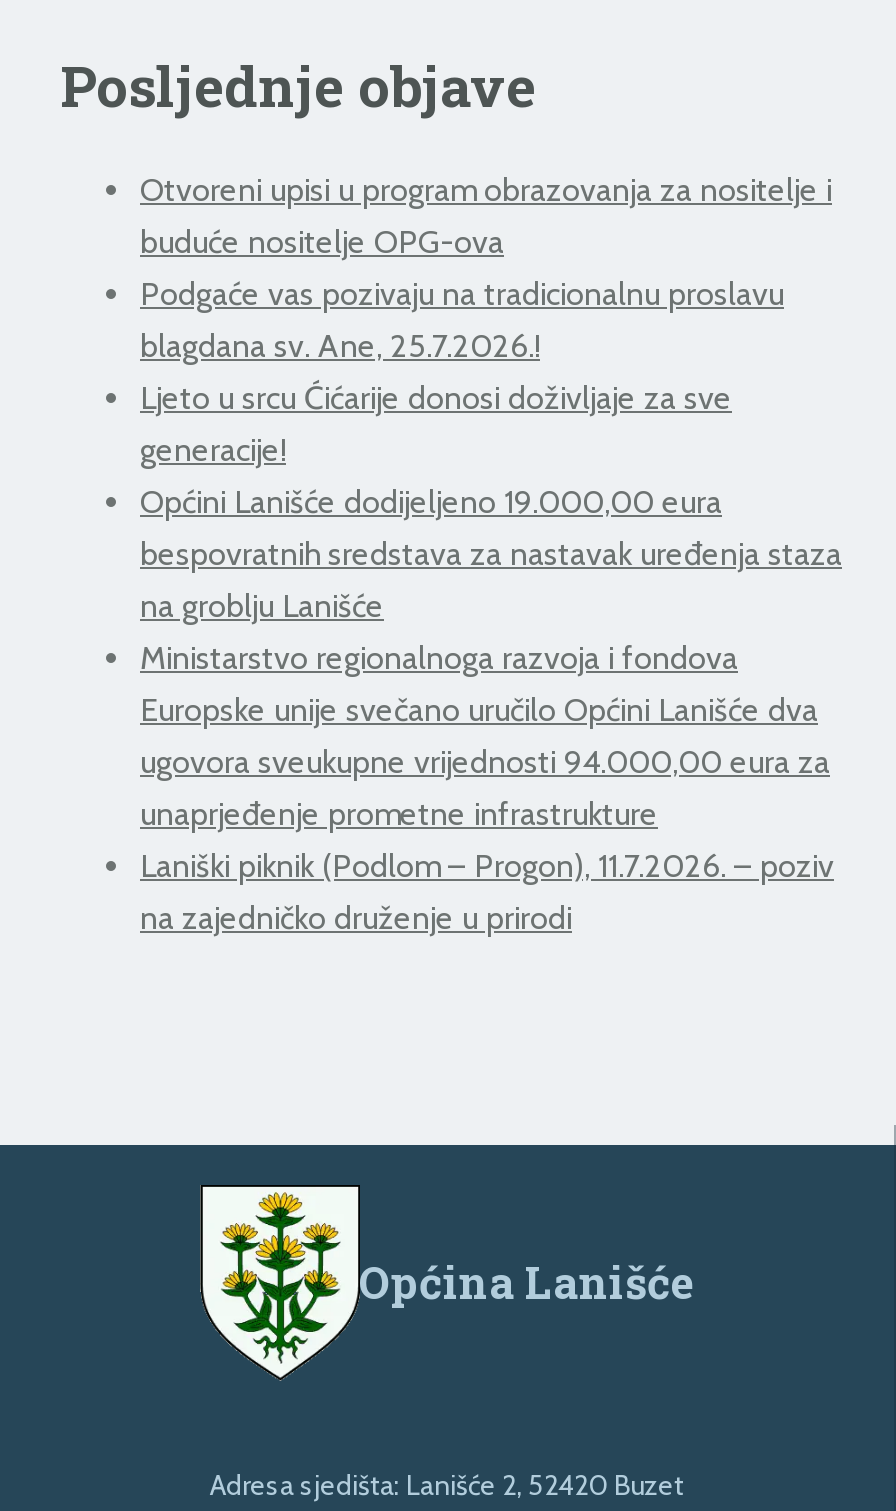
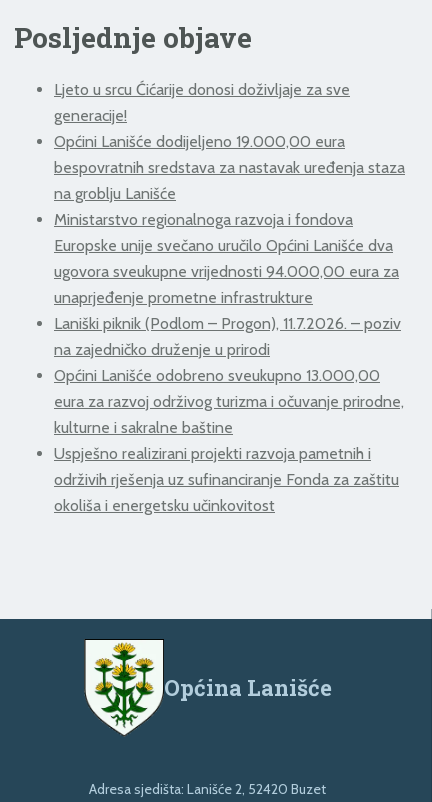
- Otvoreni upisi u program obrazovanja za nositelje i
- buduće nositelje OPG-ova
- Podgaće vas pozivaju na tradicionalnu proslavu
- blagdana sv. Ane, 25.7.2026.!

moved up: Ljeto u srcu Ćićarije donosi doživljaje za sve | generacije! | Općini Lanišće dodijeljeno 19.000,00 eura | ... | Laniški piknik (Podlom – Progon), 11.7.2026. – poziv | na zajedničko druženje u prirodi

+ Općini Lanišće odobreno sveukupno 13.000,00
+ eura za razvoj održivog turizma i očuvanje prirodne,
+ kulturne i sakralne baštine
+ Uspješno realizirani projekti razvoja pametnih i
+ održivih rješenja uz sufinanciranje Fonda za zaštitu
+ okoliša i energetsku učinkovitost
